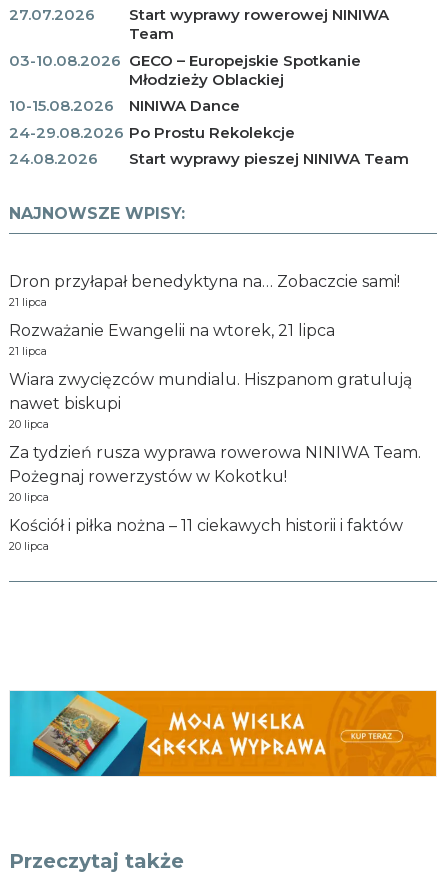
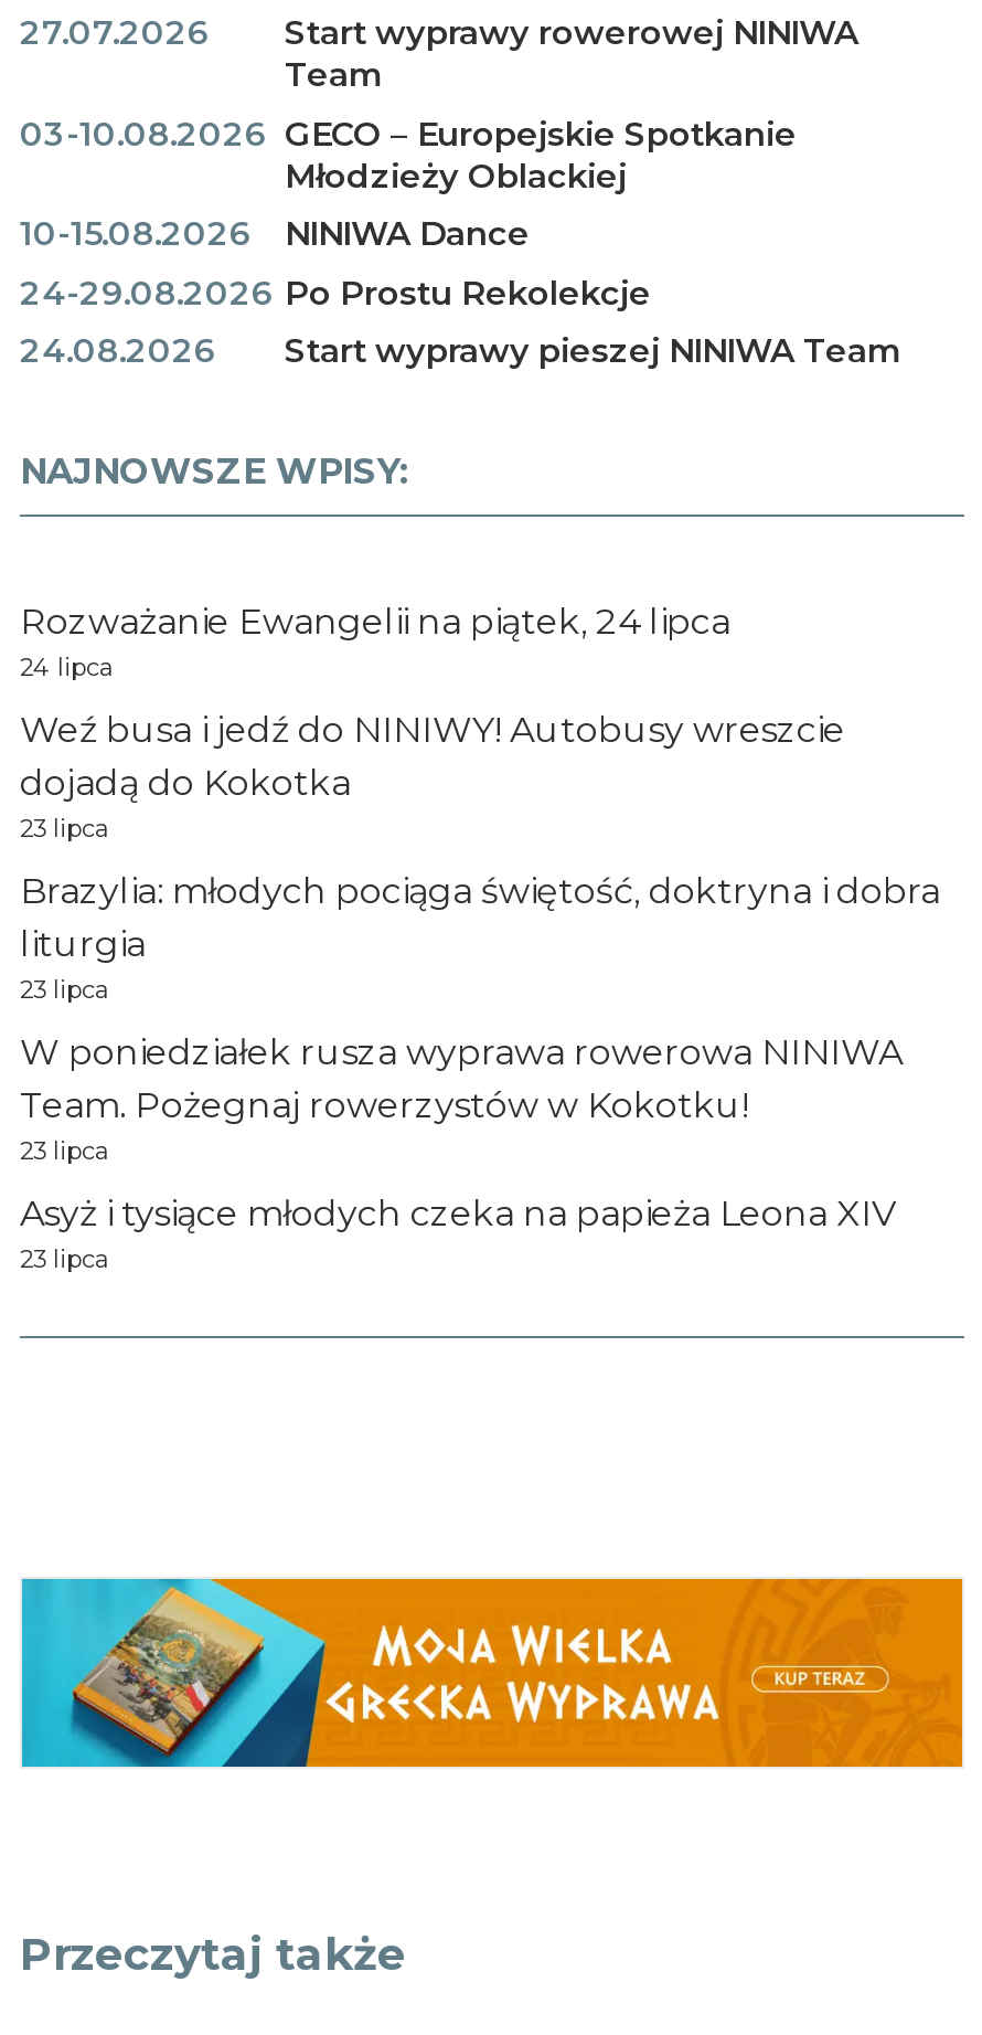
- Dron przyłapał benedyktyna na… Zobaczcie sami!
- 21 lipca
+ Rozważanie Ewangelii na piątek, 24 lipca
+ 24 lipca

- Rozważanie Ewangelii na wtorek, 21 lipca
- 21 lipca
+ Weź busa i jedź do NINIWY! Autobusy wreszcie
+ dojadą do Kokotka
+ 23 lipca

- Wiara zwycięzców mundialu. Hiszpanom gratulują
- nawet biskupi
- 20 lipca
+ Brazylia: młodych pociąga świętość, doktryna i dobra
+ liturgia
+ 23 lipca

- Za tydzień rusza wyprawa rowerowa NINIWA Team.
- Pożegnaj rowerzystów w Kokotku!
- 20 lipca
+ W poniedziałek rusza wyprawa rowerowa NINIWA
+ Team. Pożegnaj rowerzystów w Kokotku!
+ 23 lipca

- Kościół i piłka nożna – 11 ciekawych historii i faktów
- 20 lipca
+ Asyż i tysiące młodych czeka na papieża Leona XIV
+ 23 lipca
